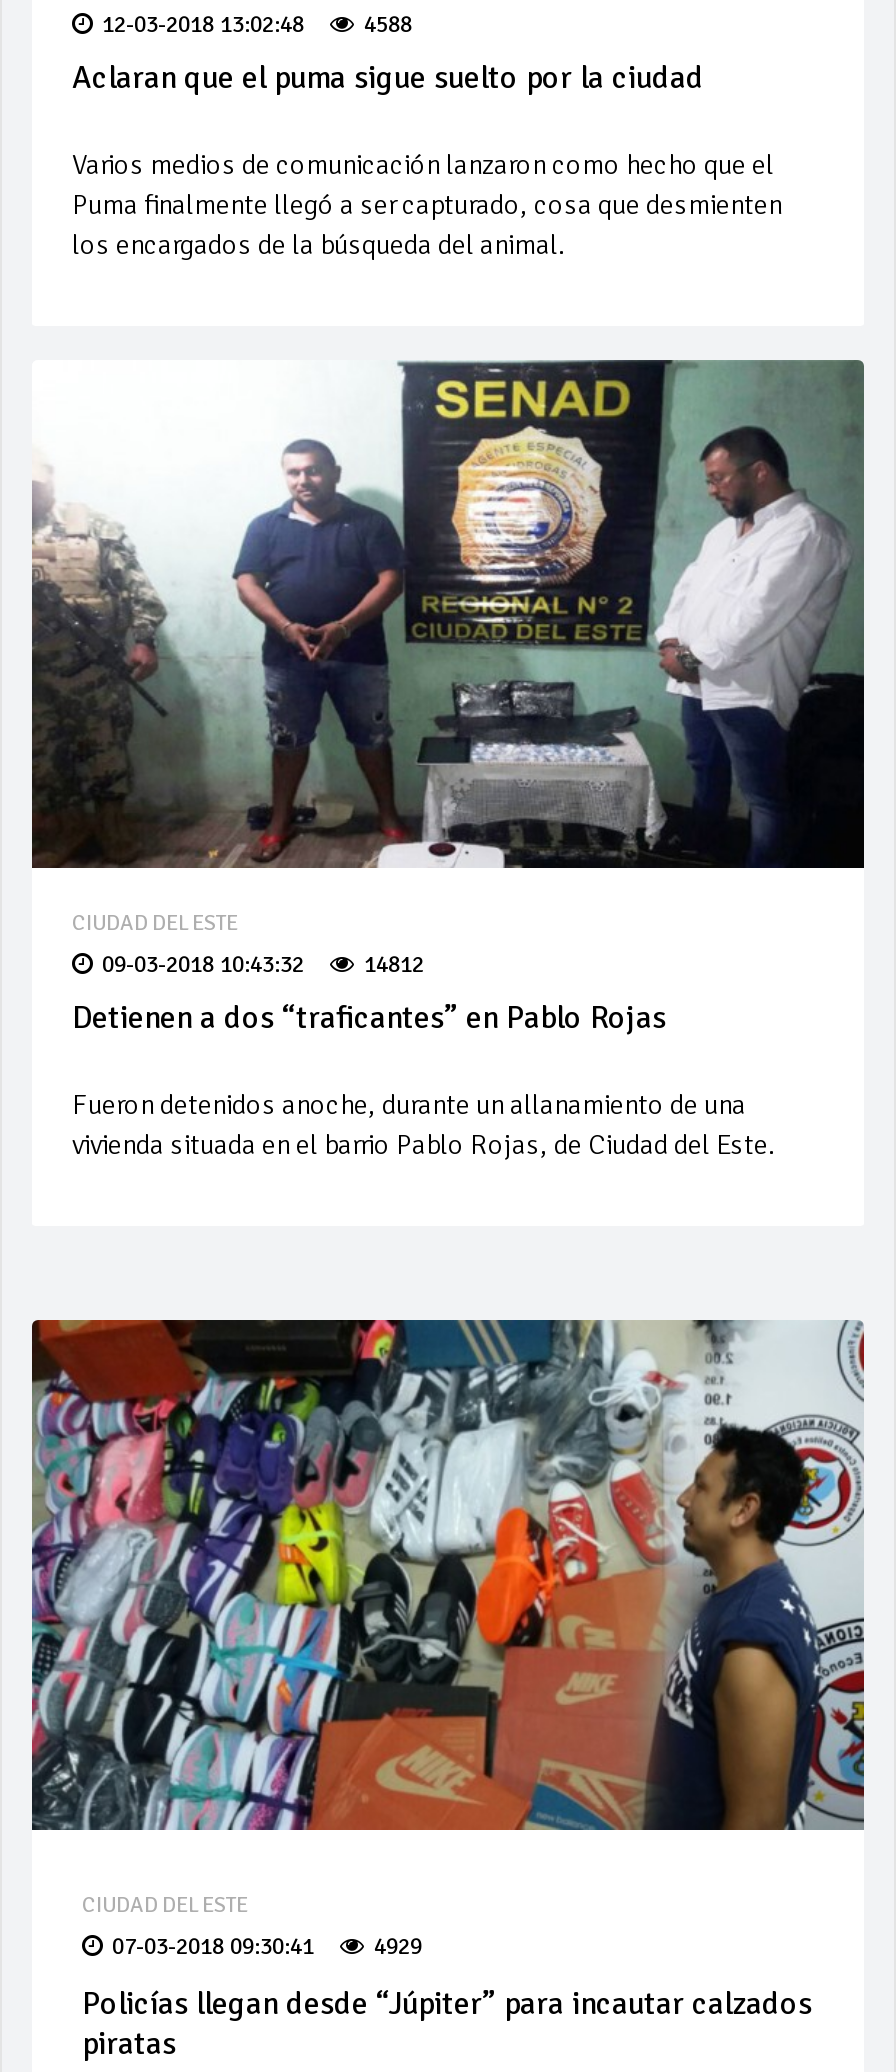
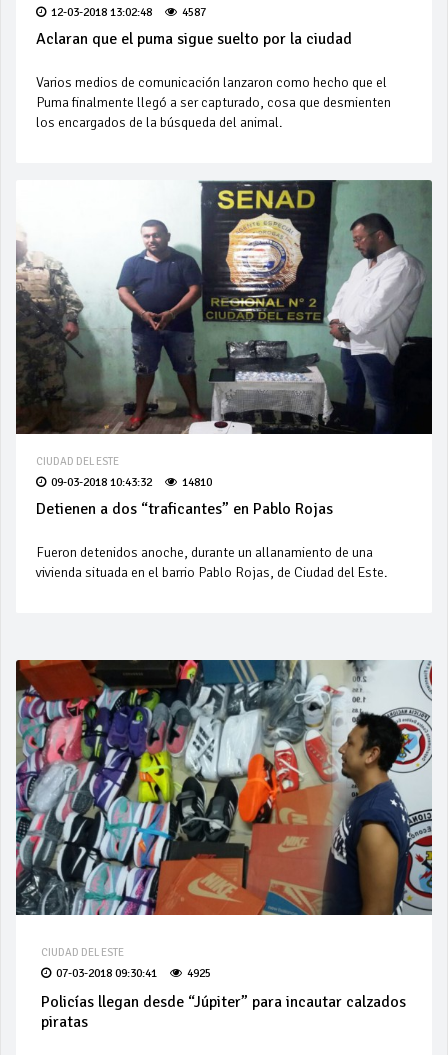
- 12-03-2018 13:02:48 4588
+ 12-03-2018 13:02:48 4587

- 09-03-2018 10:43:32 14812
+ 09-03-2018 10:43:32 14810

- 07-03-2018 09:30:41 4929
+ 07-03-2018 09:30:41 4925
